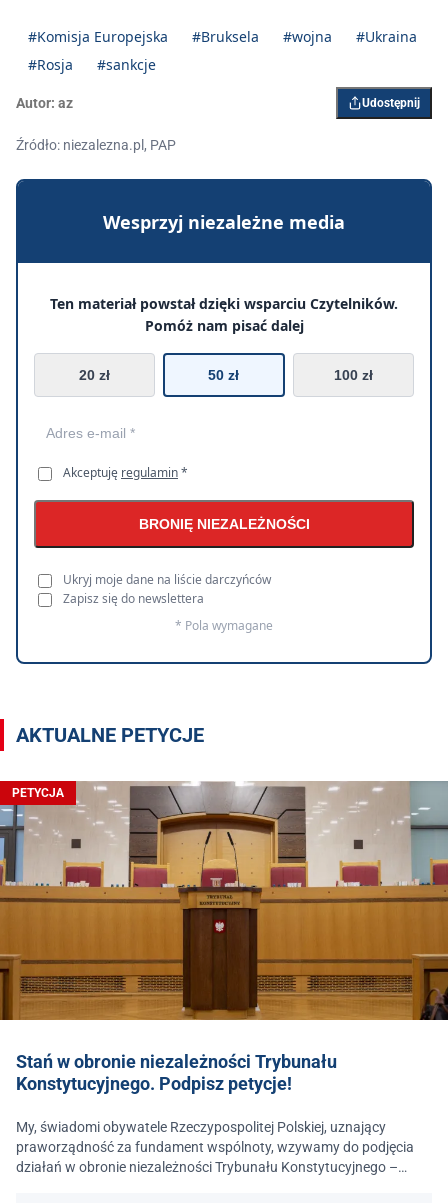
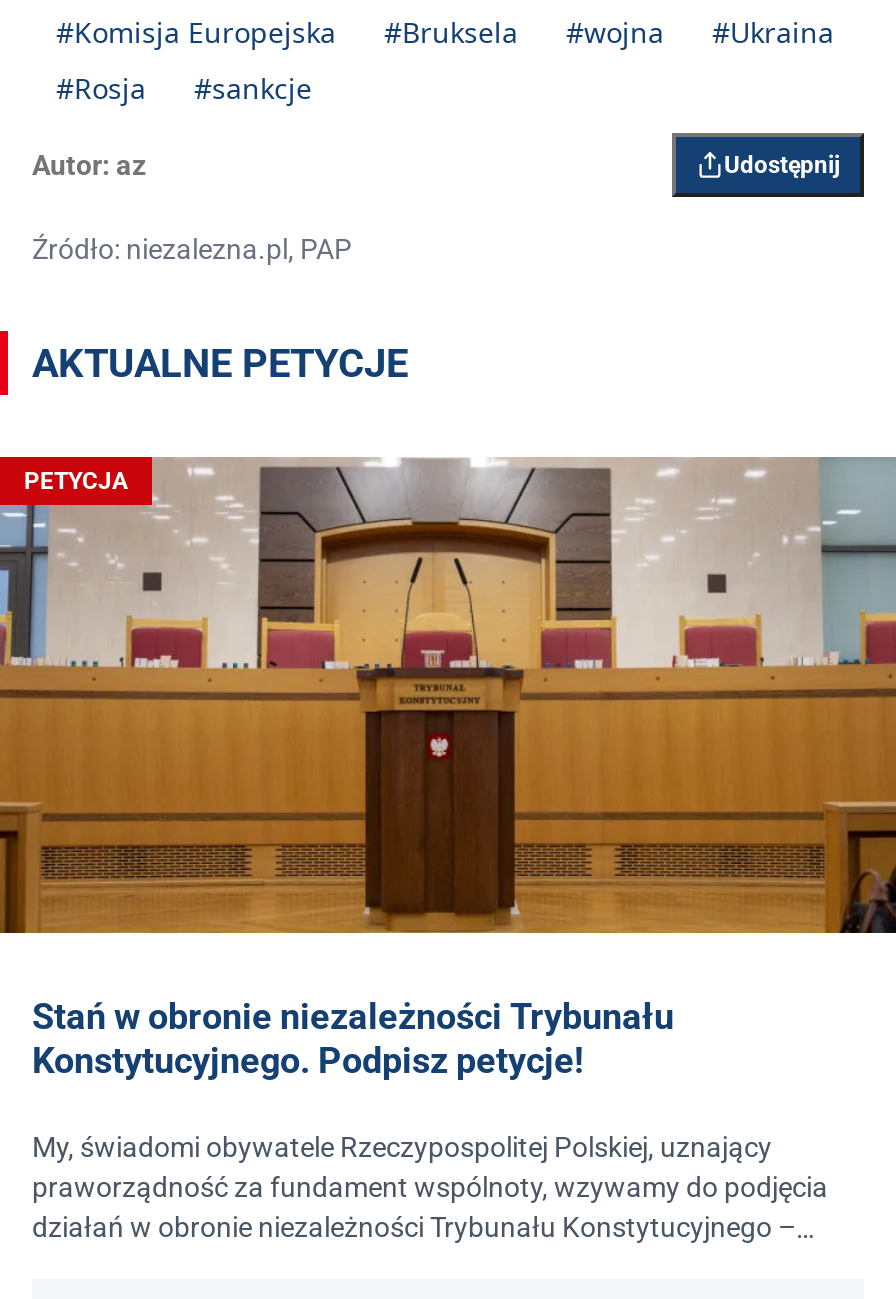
- [image]
- Wesprzyj niezależne media
- Ten materiał powstał dzięki wsparciu Czytelników.
- Pomóż nam pisać dalej
- 20 zł
- 50 zł
- 100 zł

- Akceptuję regulamin *
- BRONIĘ NIEZALEŻNOŚCI
- Ukryj moje dane na liście darczyńców
- Zapisz się do newslettera
- * Pola wymagane
